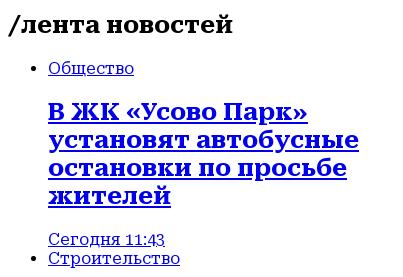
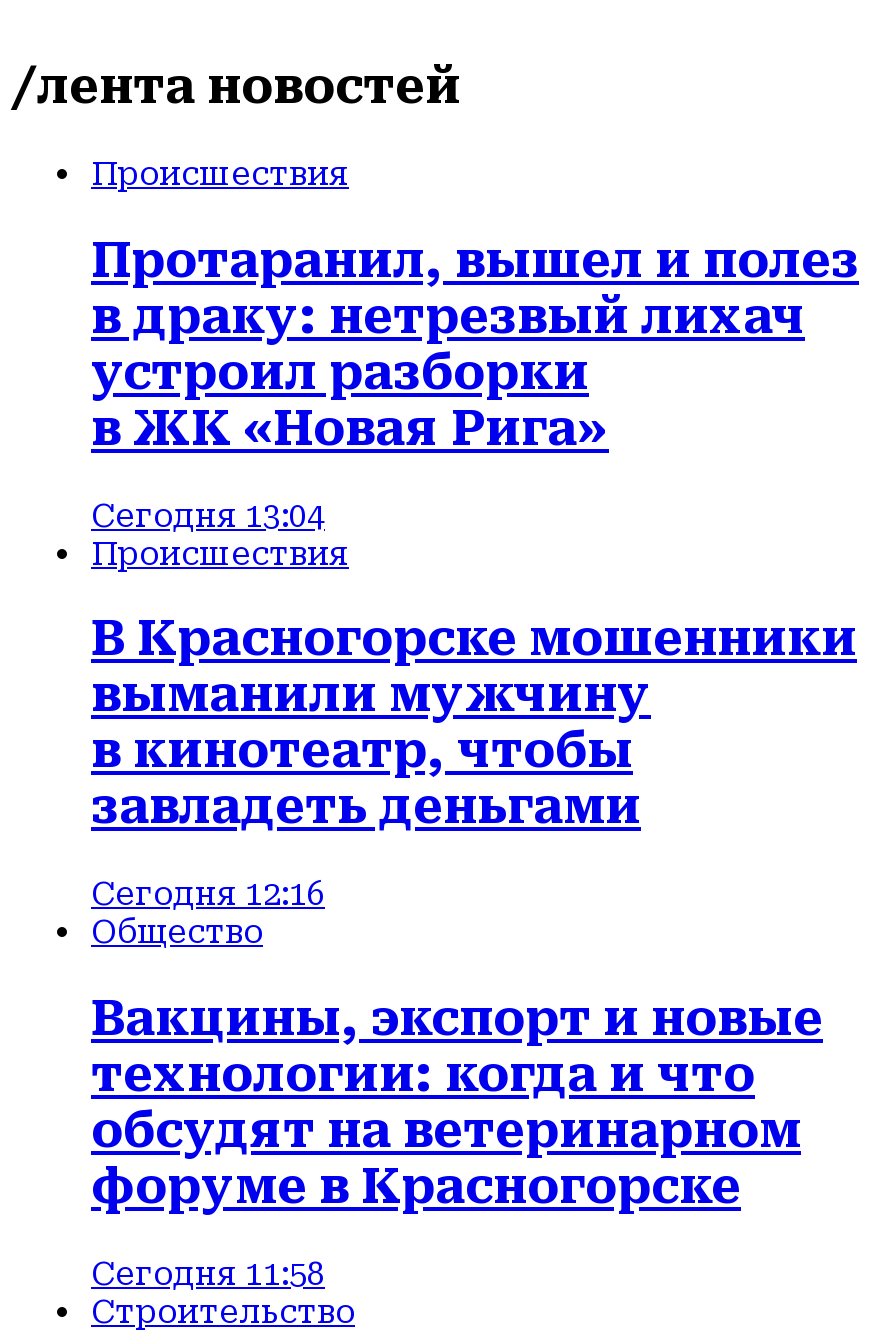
+ Происшествия
+ Протаранил, вышел и полез
+ в драку: нетрезвый лихач
+ устроил разборки
+ в ЖК «Новая Рига»
+ Сегодня 13:04
+ Происшествия
+ В Красногорске мошенники
+ выманили мужчину
+ в кинотеатр, чтобы
+ завладеть деньгами
+ Сегодня 12:16

- В ЖК «Усово Парк»
- установят автобусные
- остановки по просьбе
- жителей
+ Вакцины, экспорт и новые
+ технологии: когда и что
+ обсудят на ветеринарном
+ форуме в Красногорске

- Сегодня 11:43
+ Сегодня 11:58
